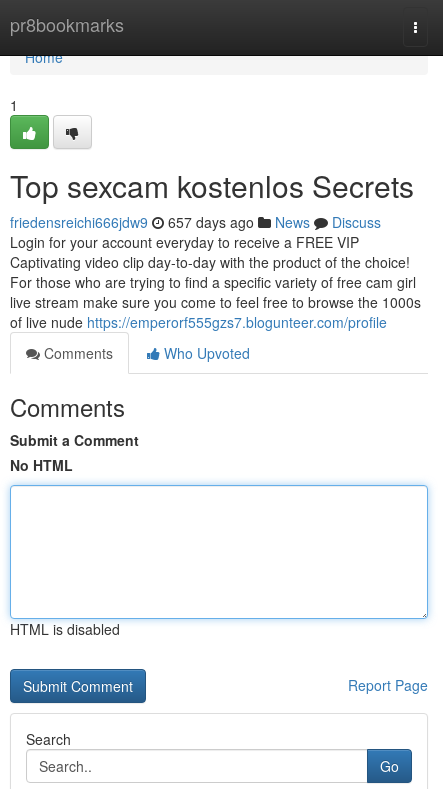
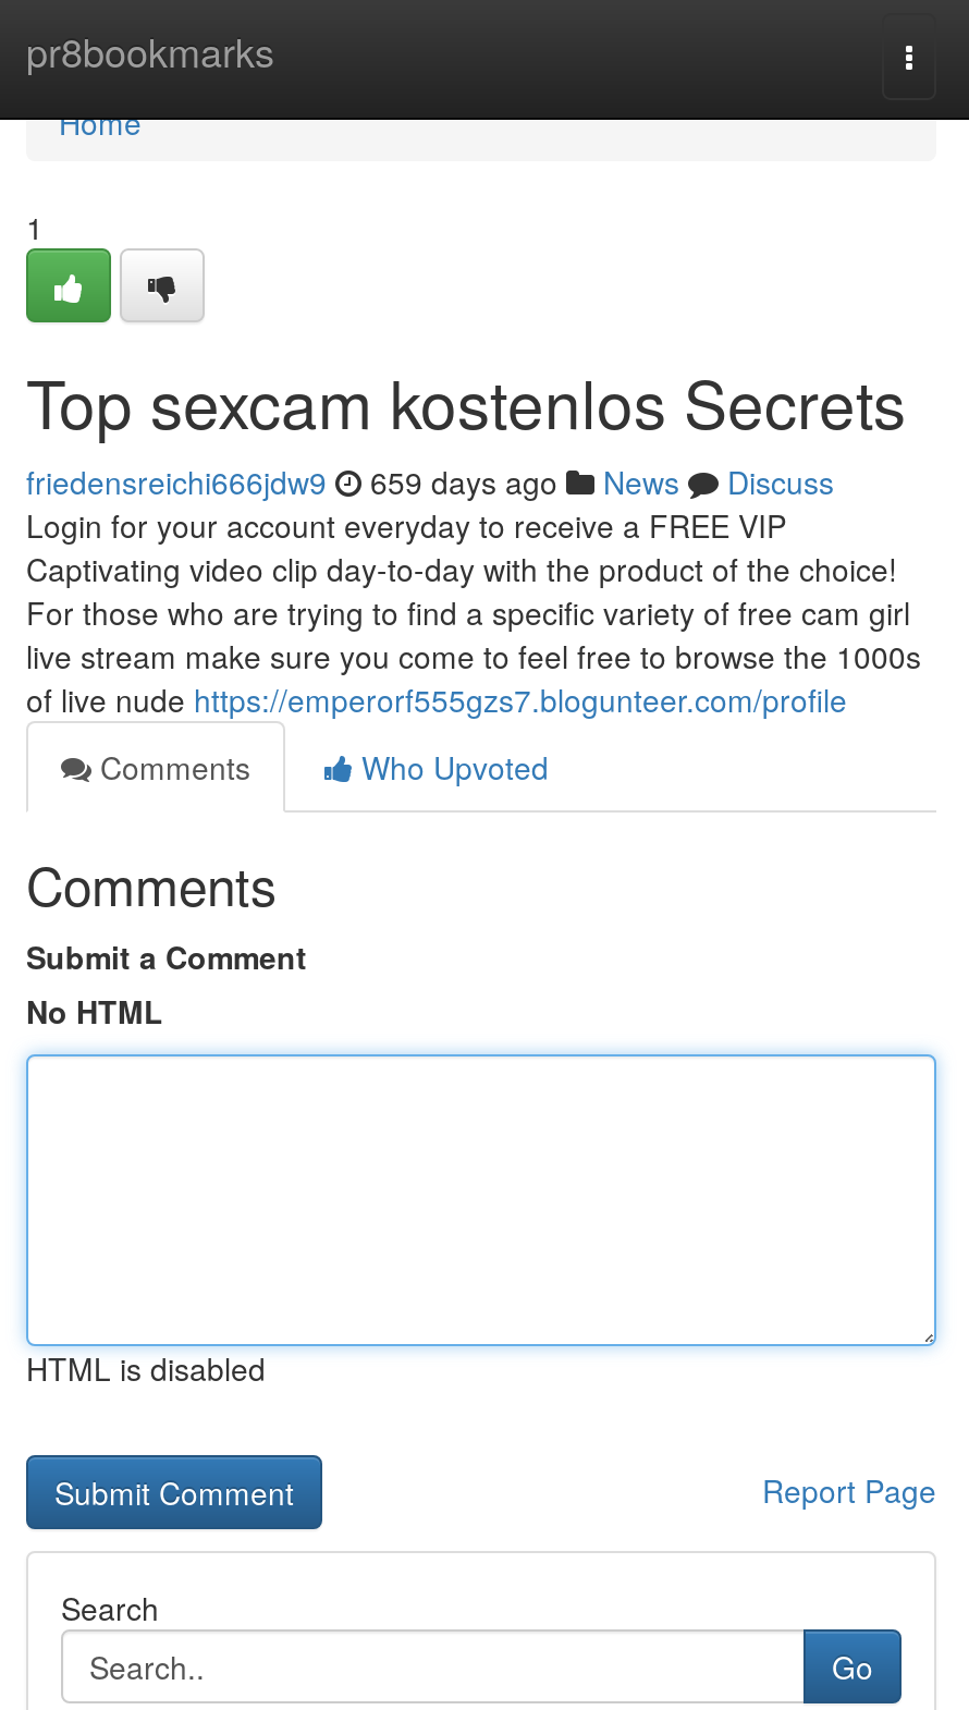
- friedensreichi666jdw9 657 days ago News Discuss
+ friedensreichi666jdw9 659 days ago News Discuss
